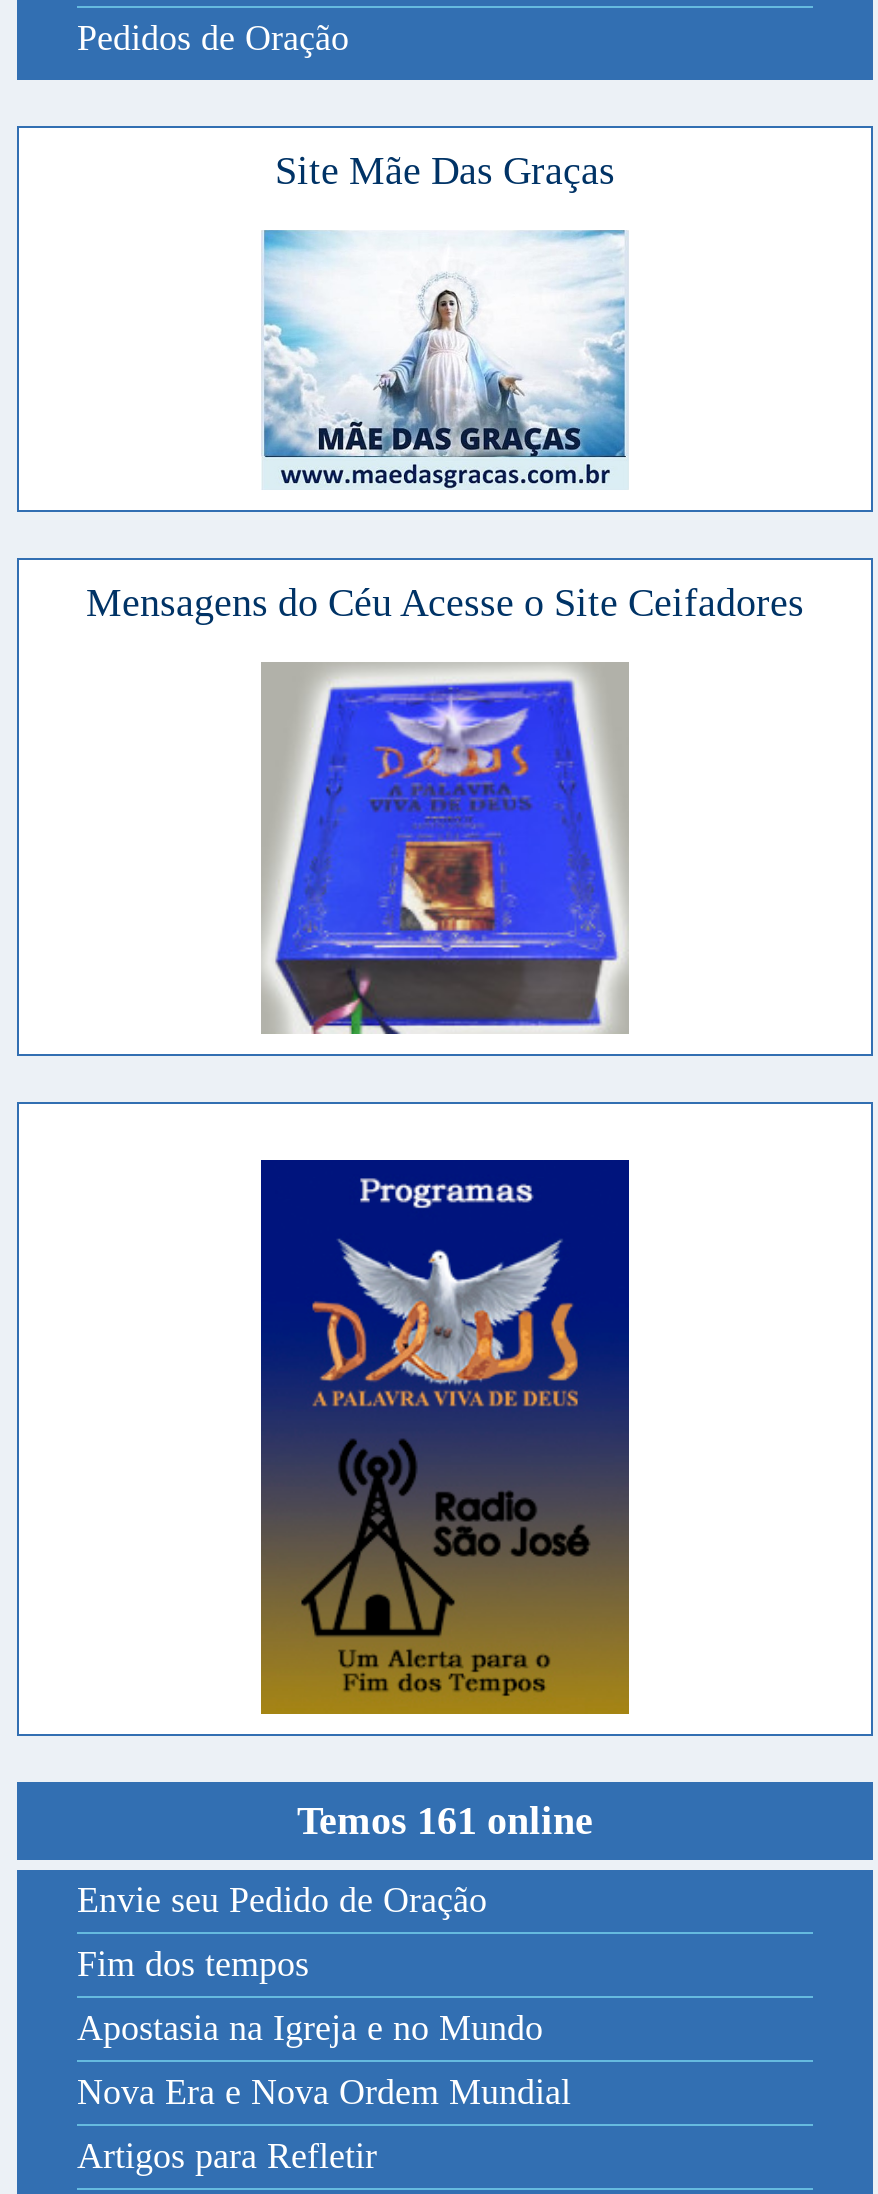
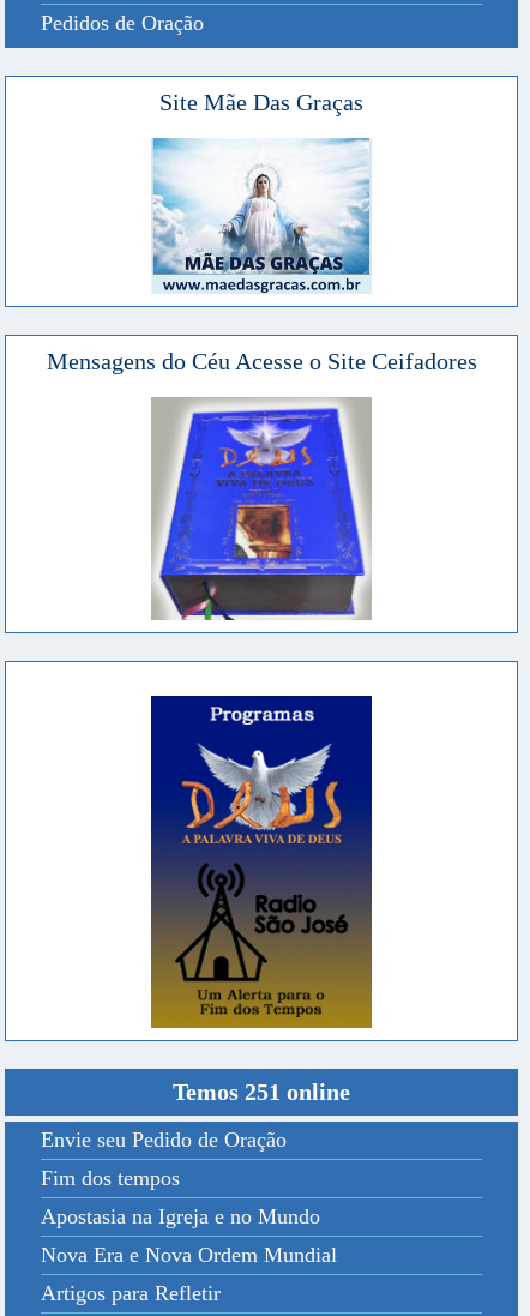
- Temos 161 online
+ Temos 251 online
